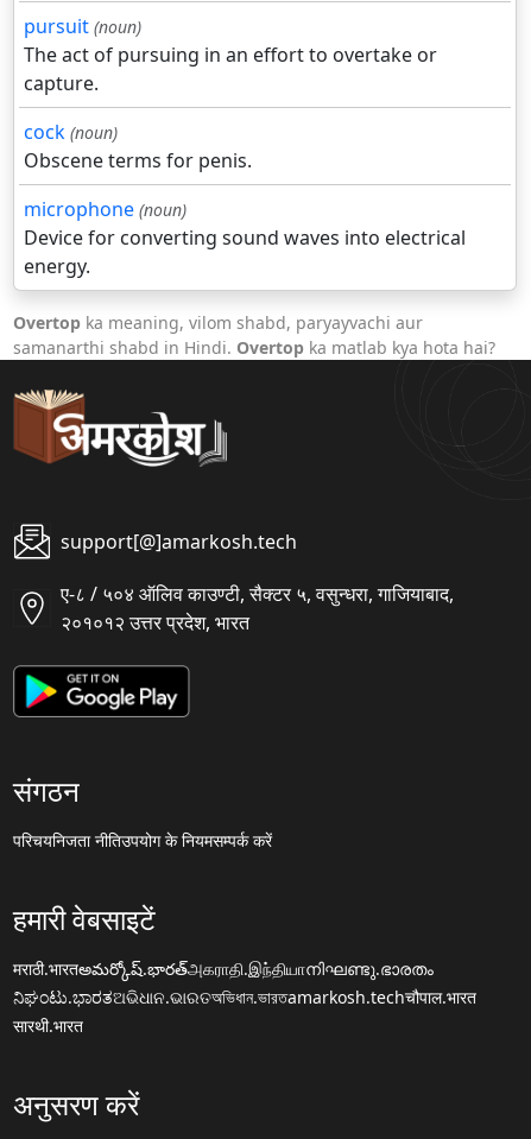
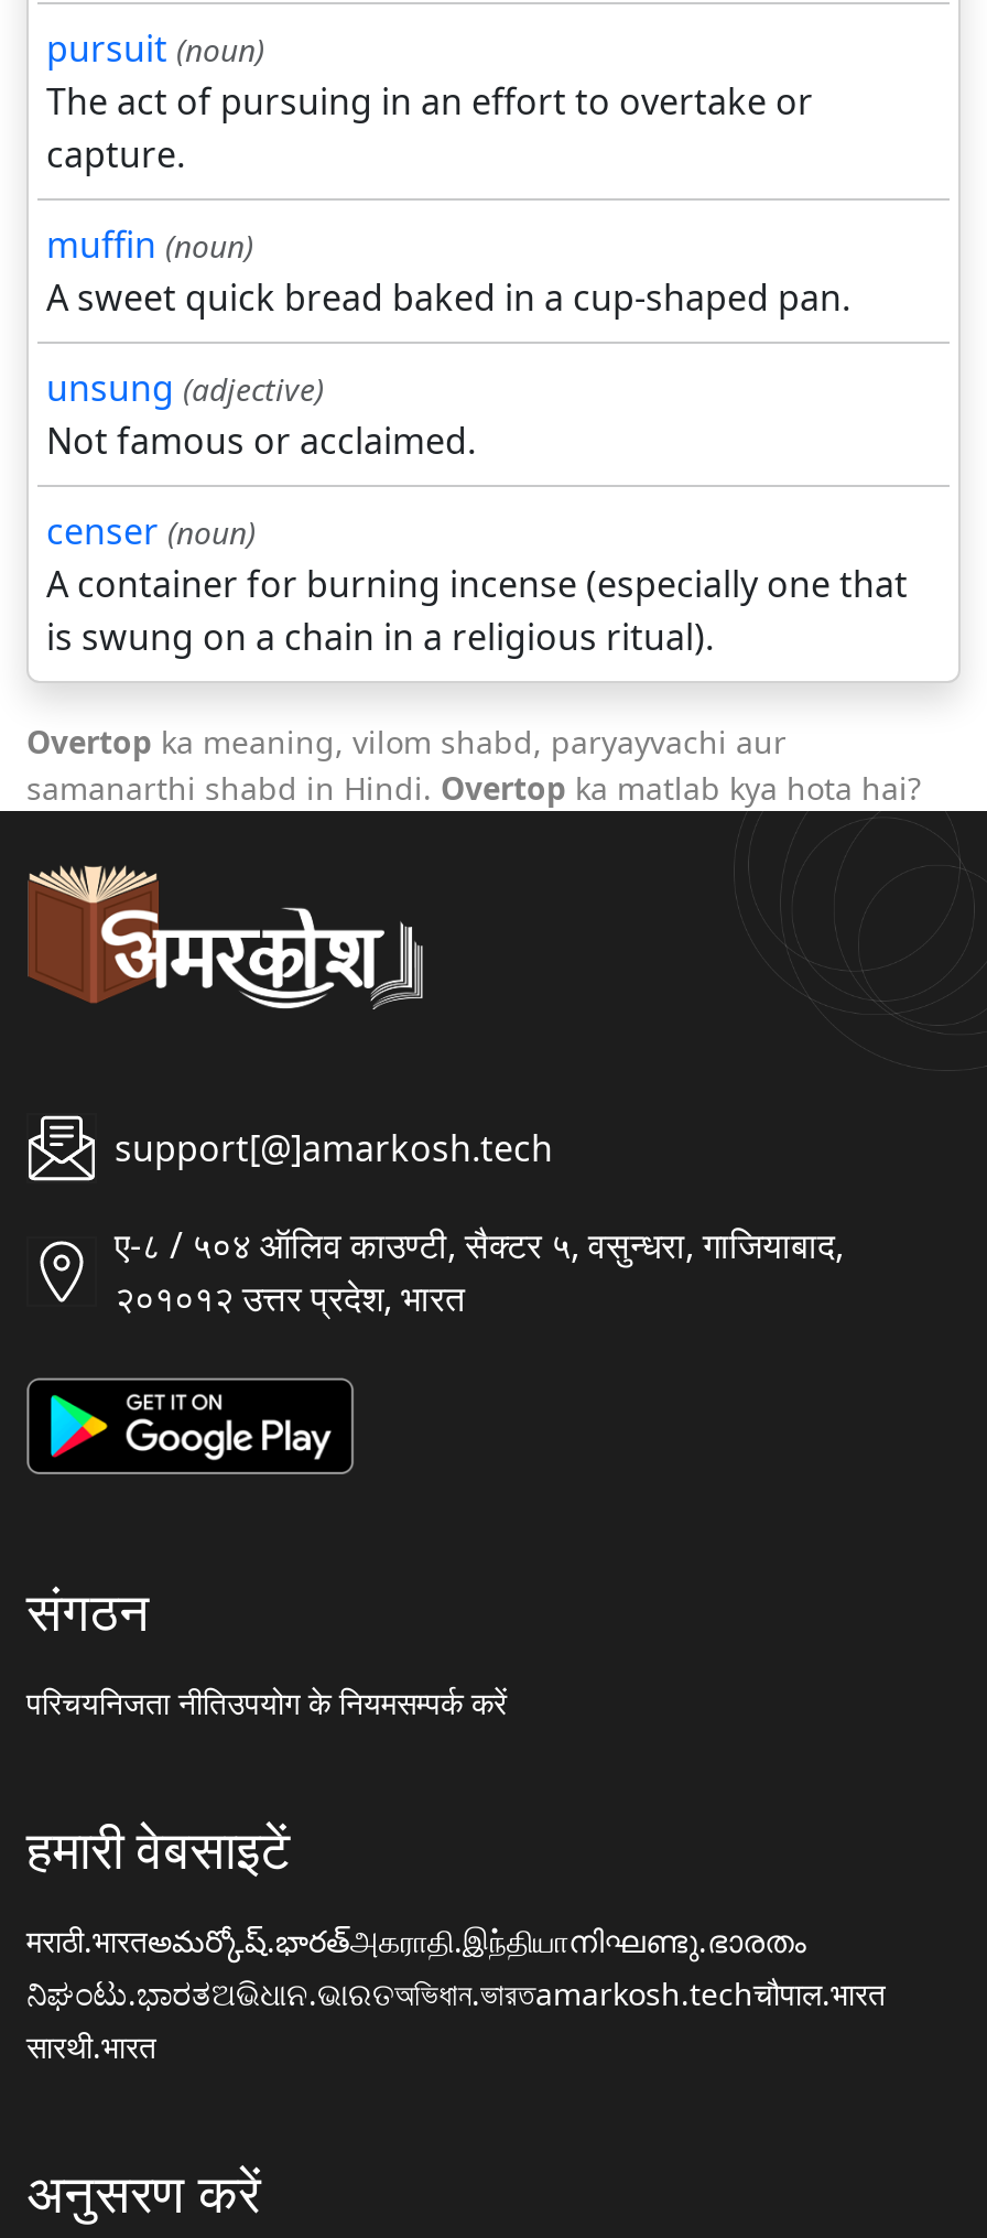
- cock (noun)
- Obscene terms for penis.
- microphone (noun)
- Device for converting sound waves into electrical
- energy.
+ muffin (noun)
+ A sweet quick bread baked in a cup-shaped pan.
+ unsung (adjective)
+ Not famous or acclaimed.
+ censer (noun)
+ A container for burning incense (especially one that
+ is swung on a chain in a religious ritual).
